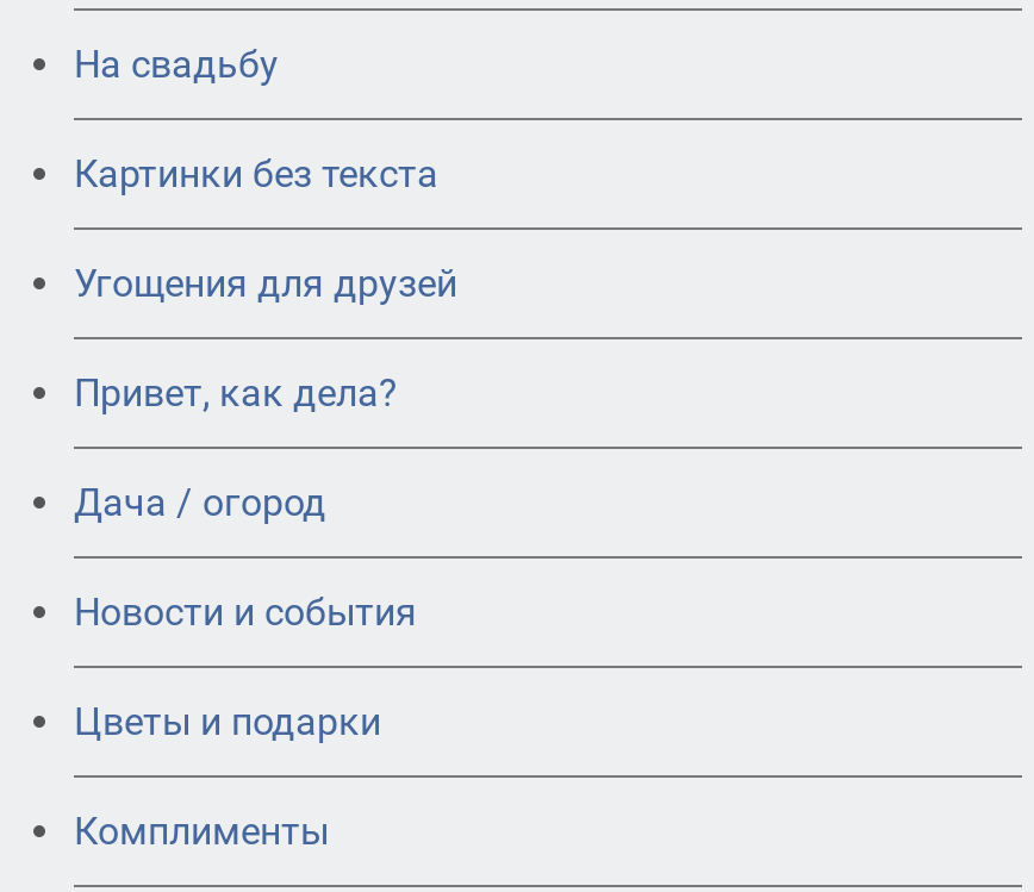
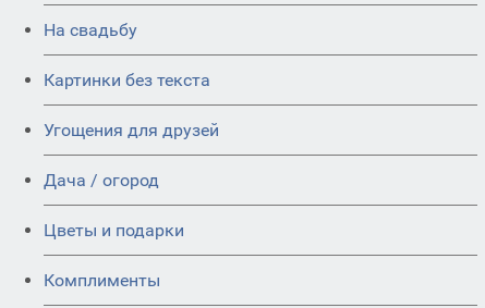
- Привет, как дела?

- Новости и события
